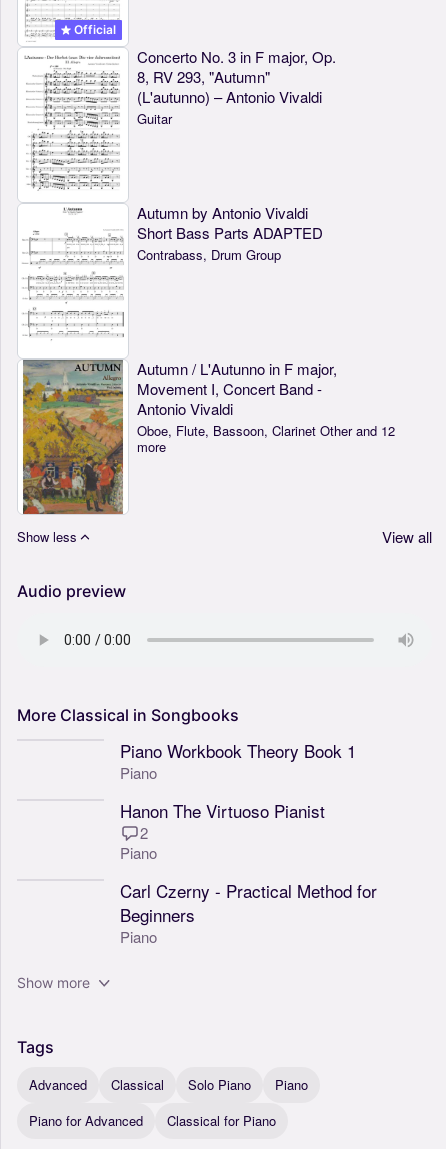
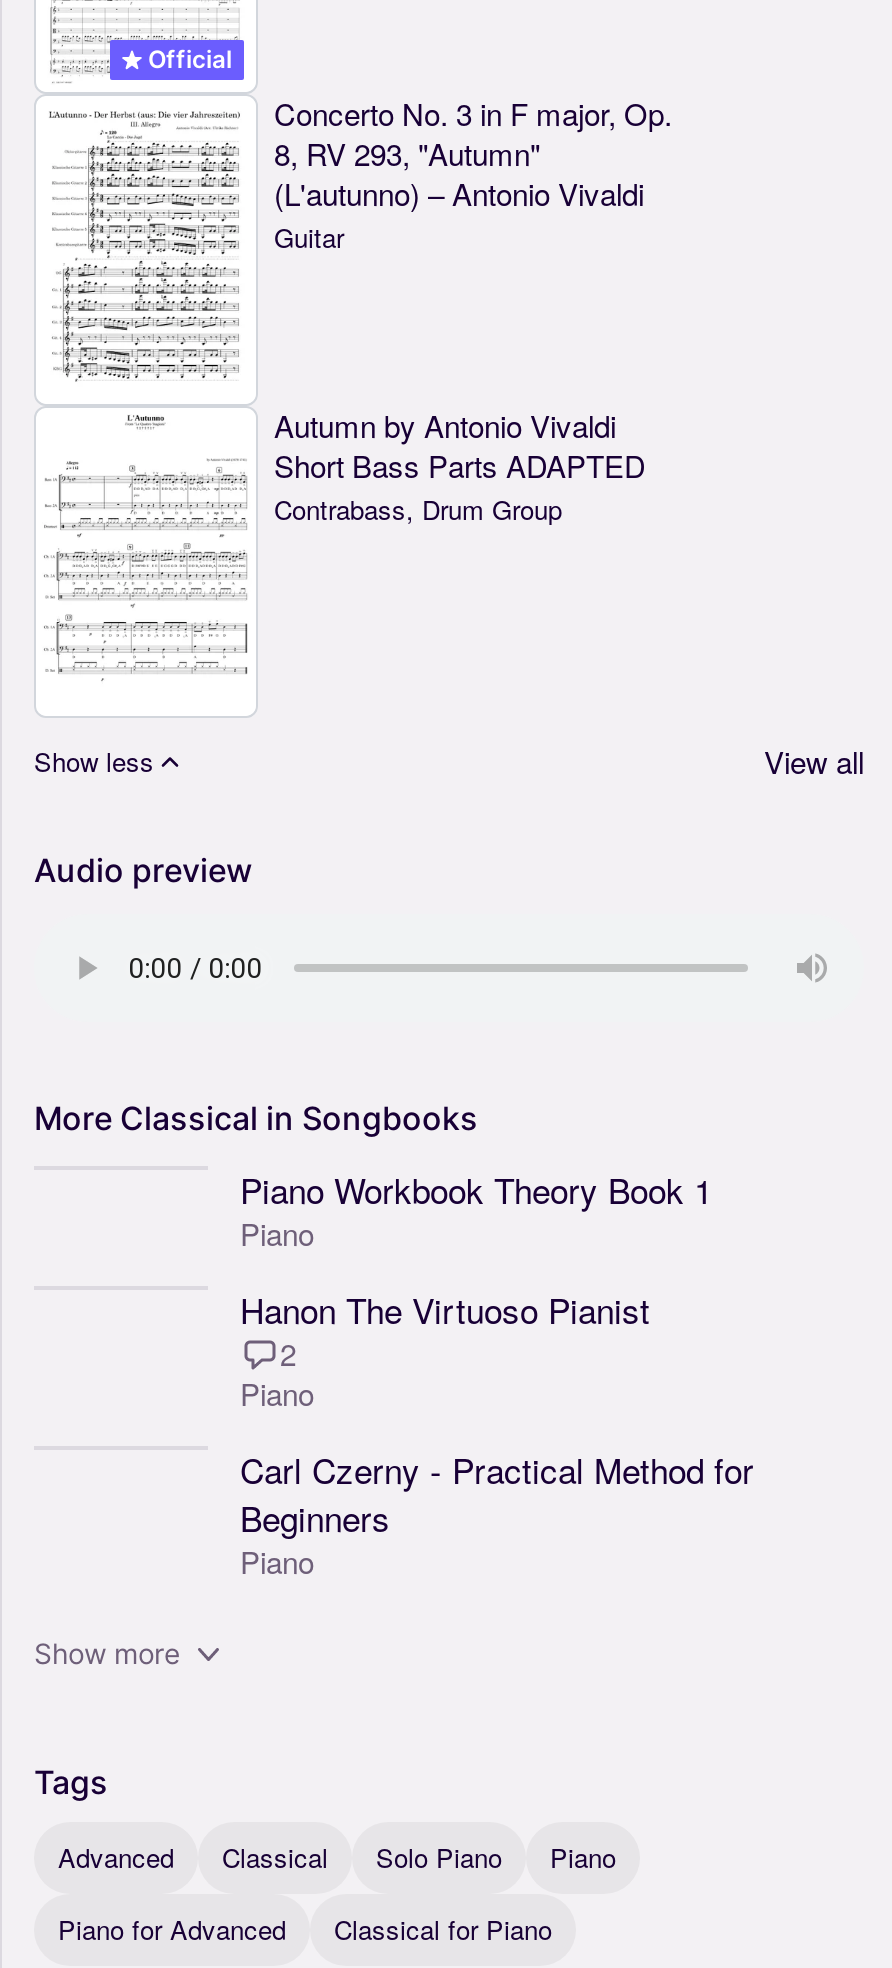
- [image]
- Autumn / L'Autunno in F major,
- Movement I, Concert Band -
- Antonio Vivaldi
- Oboe, Flute, Bassoon, Clarinet Other and 12
- more
